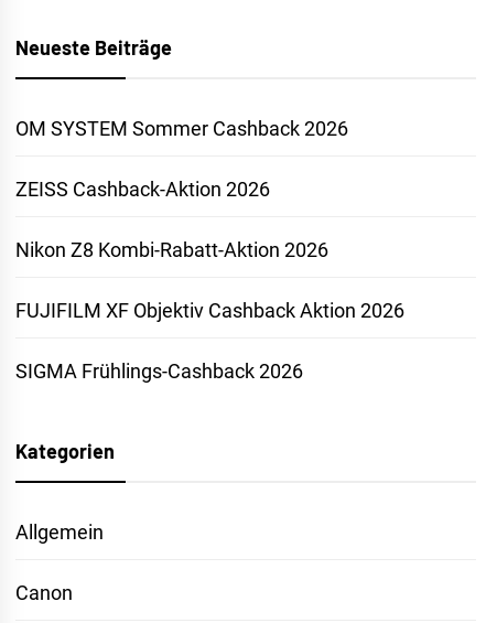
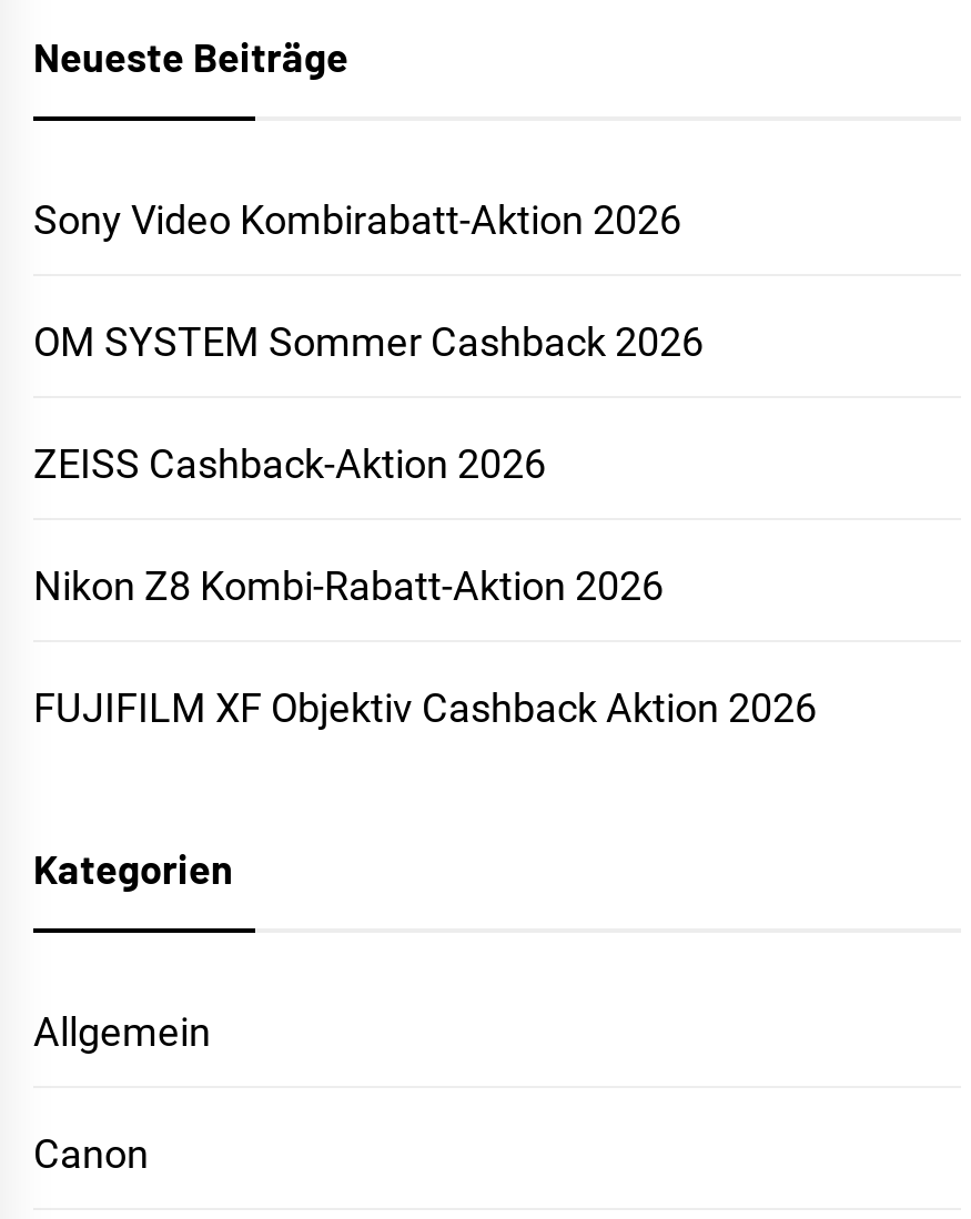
+ Sony Video Kombirabatt-Aktion 2026

moved down: OM SYSTEM Sommer Cashback 2026 | ZEISS Cashback-Aktion 2026 | Nikon Z8 Kombi-Rabatt-Aktion 2026 | FUJIFILM XF Objektiv Cashback Aktion 2026

- SIGMA Frühlings-Cashback 2026
